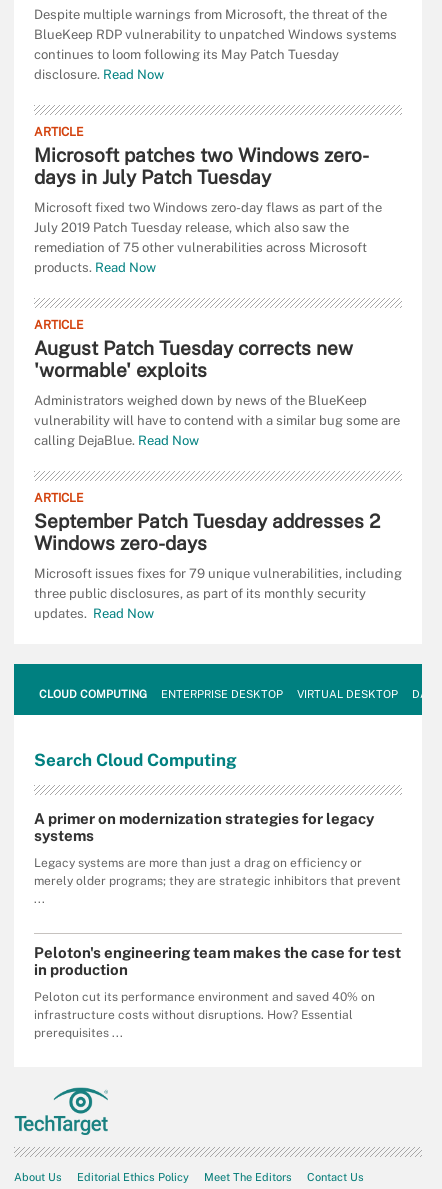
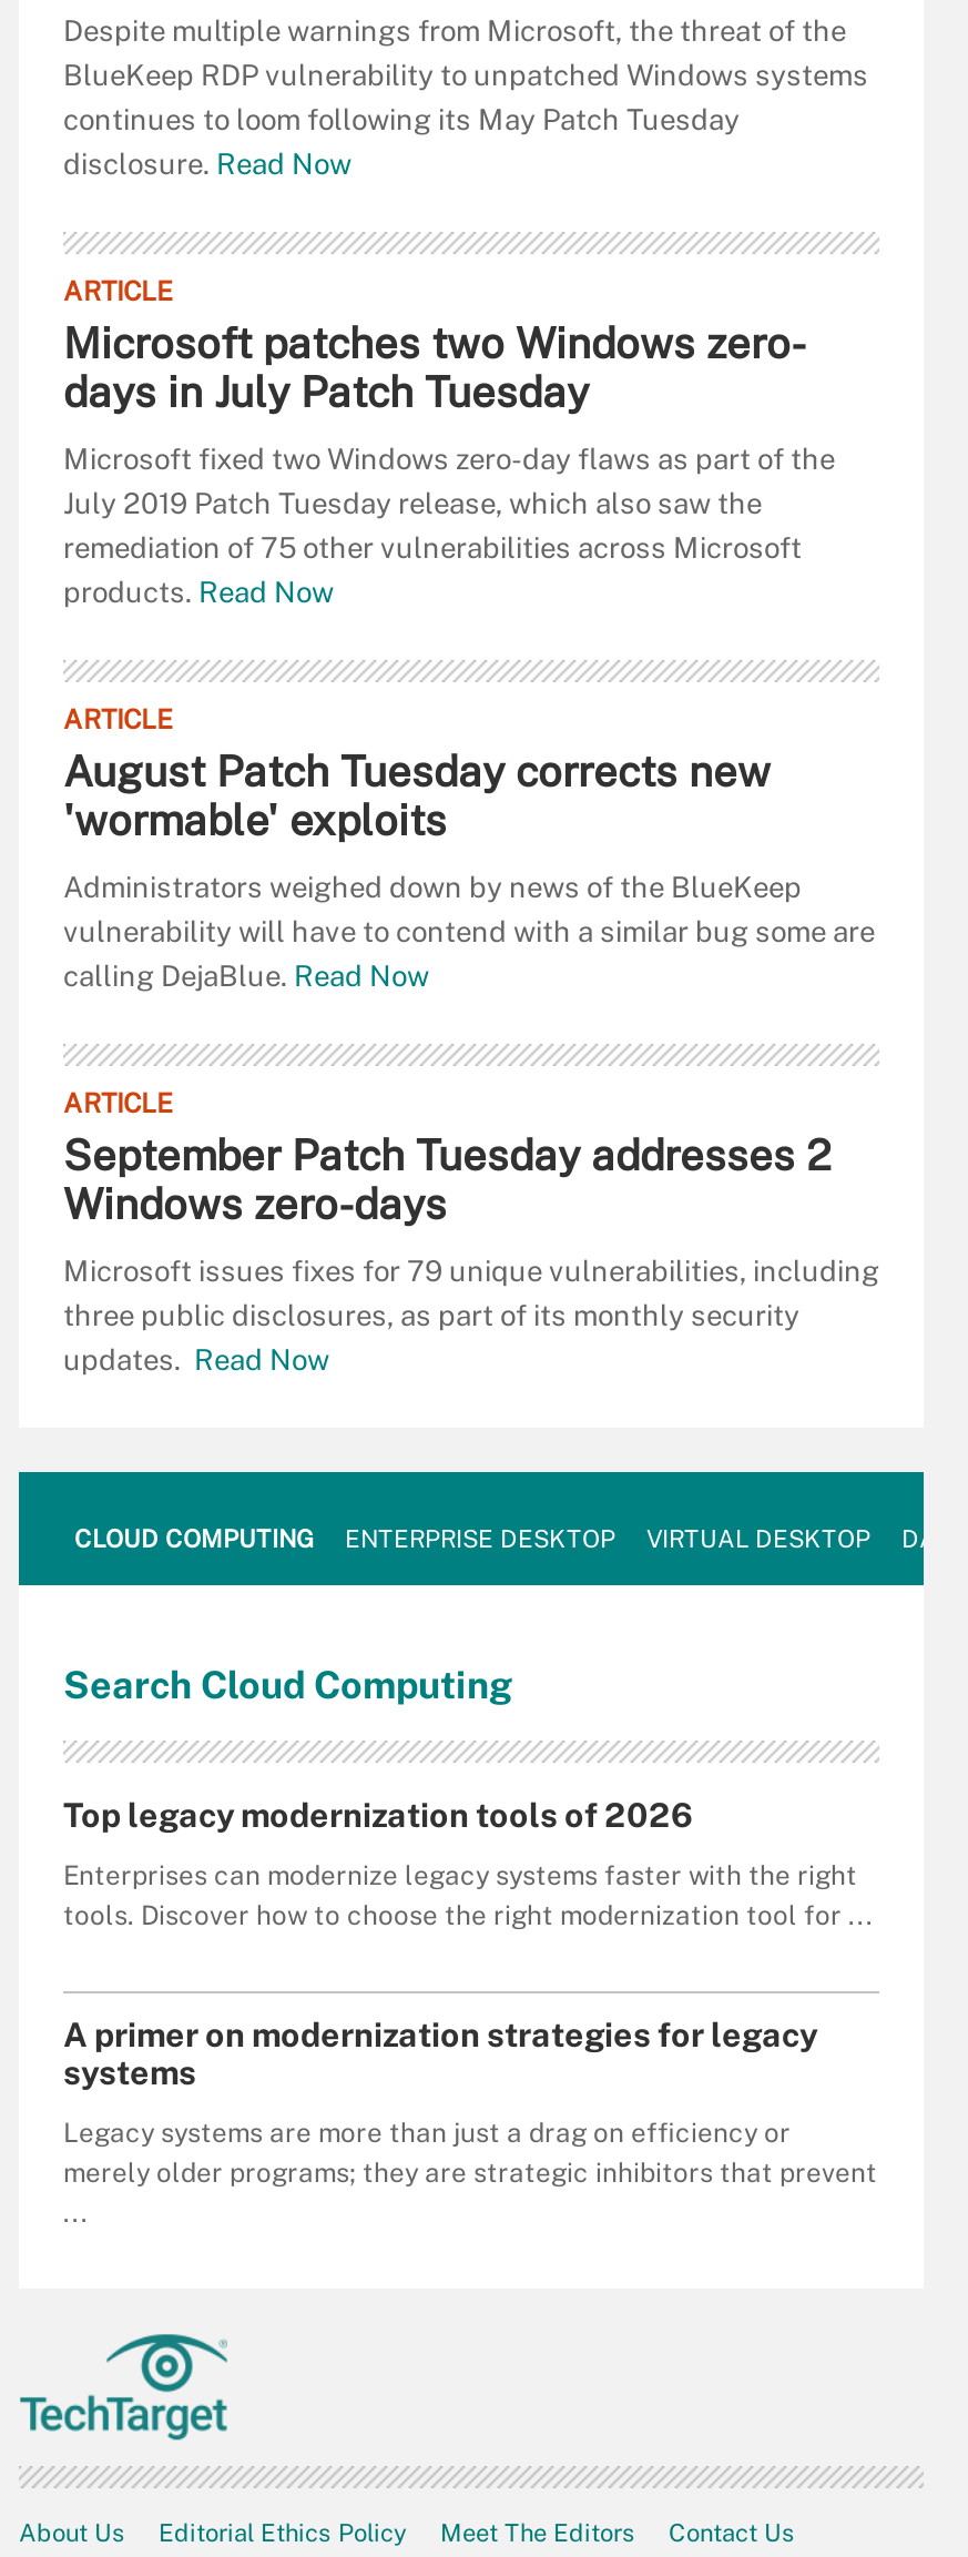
+ Top legacy modernization tools of 2026
+ Enterprises can modernize legacy systems faster with the right
+ tools. Discover how to choose the right modernization tool for ...

moved down: A primer on modernization strategies for legacy | systems | Legacy systems are more than just a drag on efficiency or | merely older programs; they are strategic inhibitors that prevent

- Peloton's engineering team makes the case for test
- in production
- Peloton cut its performance environment and saved 40% on
- infrastructure costs without disruptions. How? Essential
- prerequisites ...
